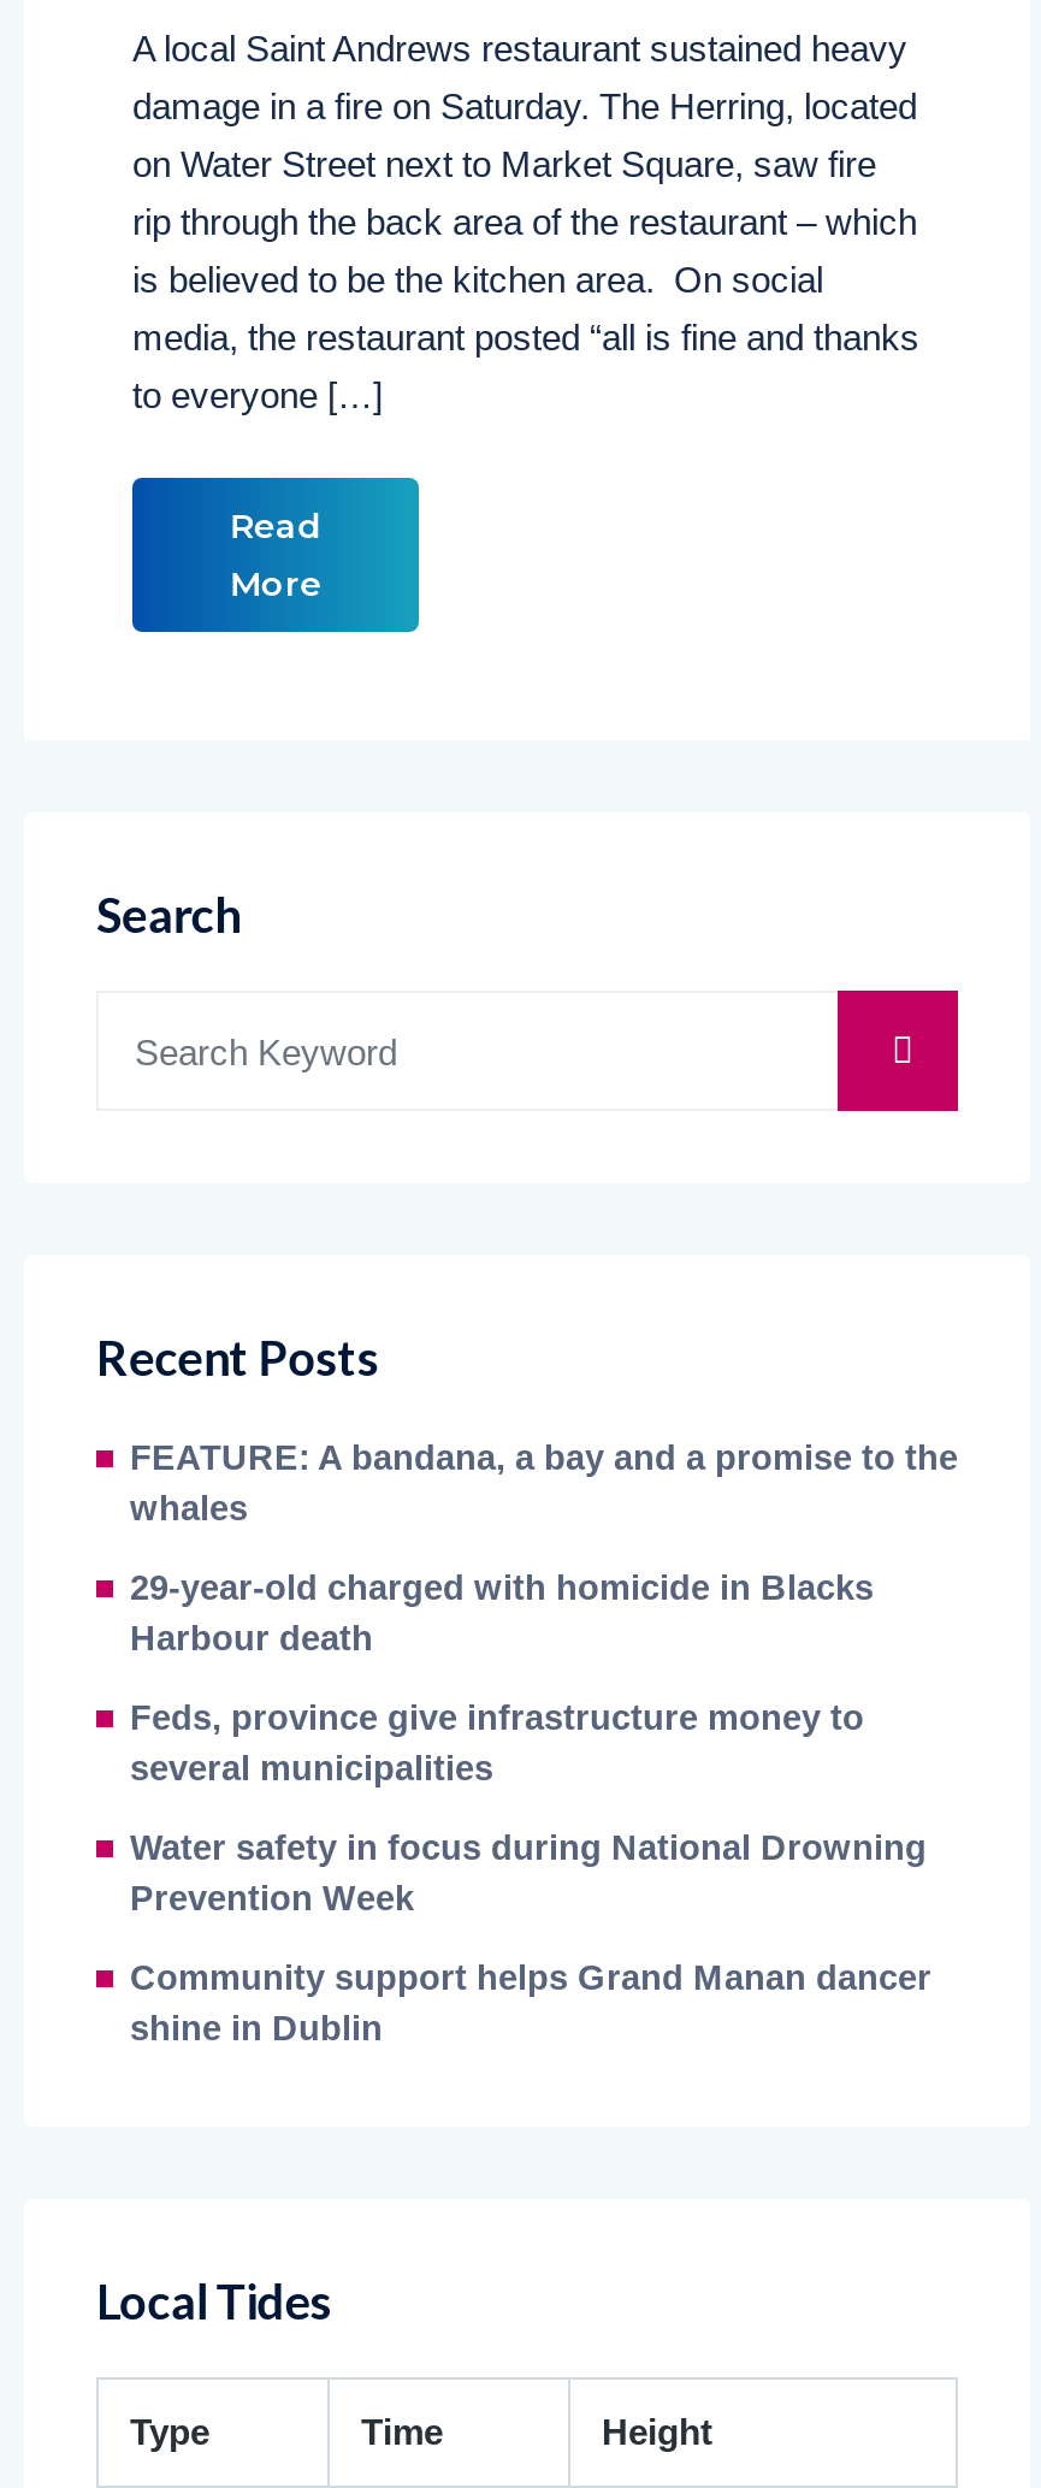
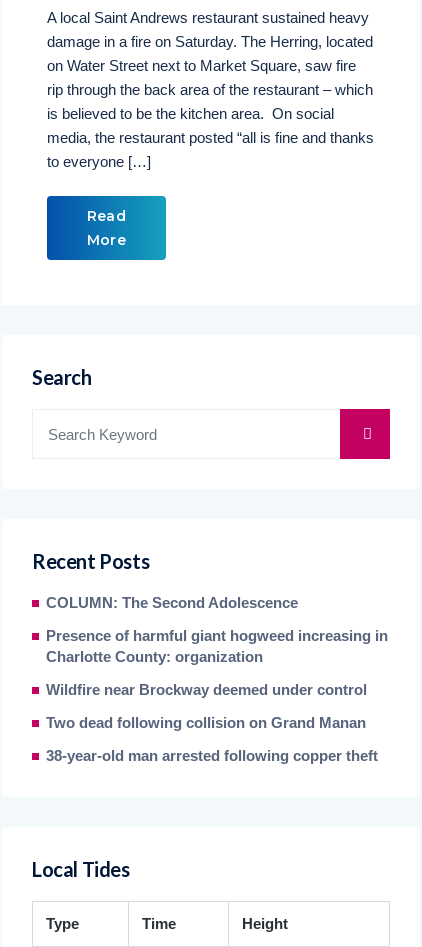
- FEATURE: A bandana, a bay and a promise to the
- whales
+ COLUMN: The Second Adolescence

- 29-year-old charged with homicide in Blacks
- Harbour death
+ Presence of harmful giant hogweed increasing in
+ Charlotte County: organization

- Feds, province give infrastructure money to
- several municipalities
+ Wildfire near Brockway deemed under control

- Water safety in focus during National Drowning
- Prevention Week
+ Two dead following collision on Grand Manan

- Community support helps Grand Manan dancer
- shine in Dublin
+ 38-year-old man arrested following copper theft
